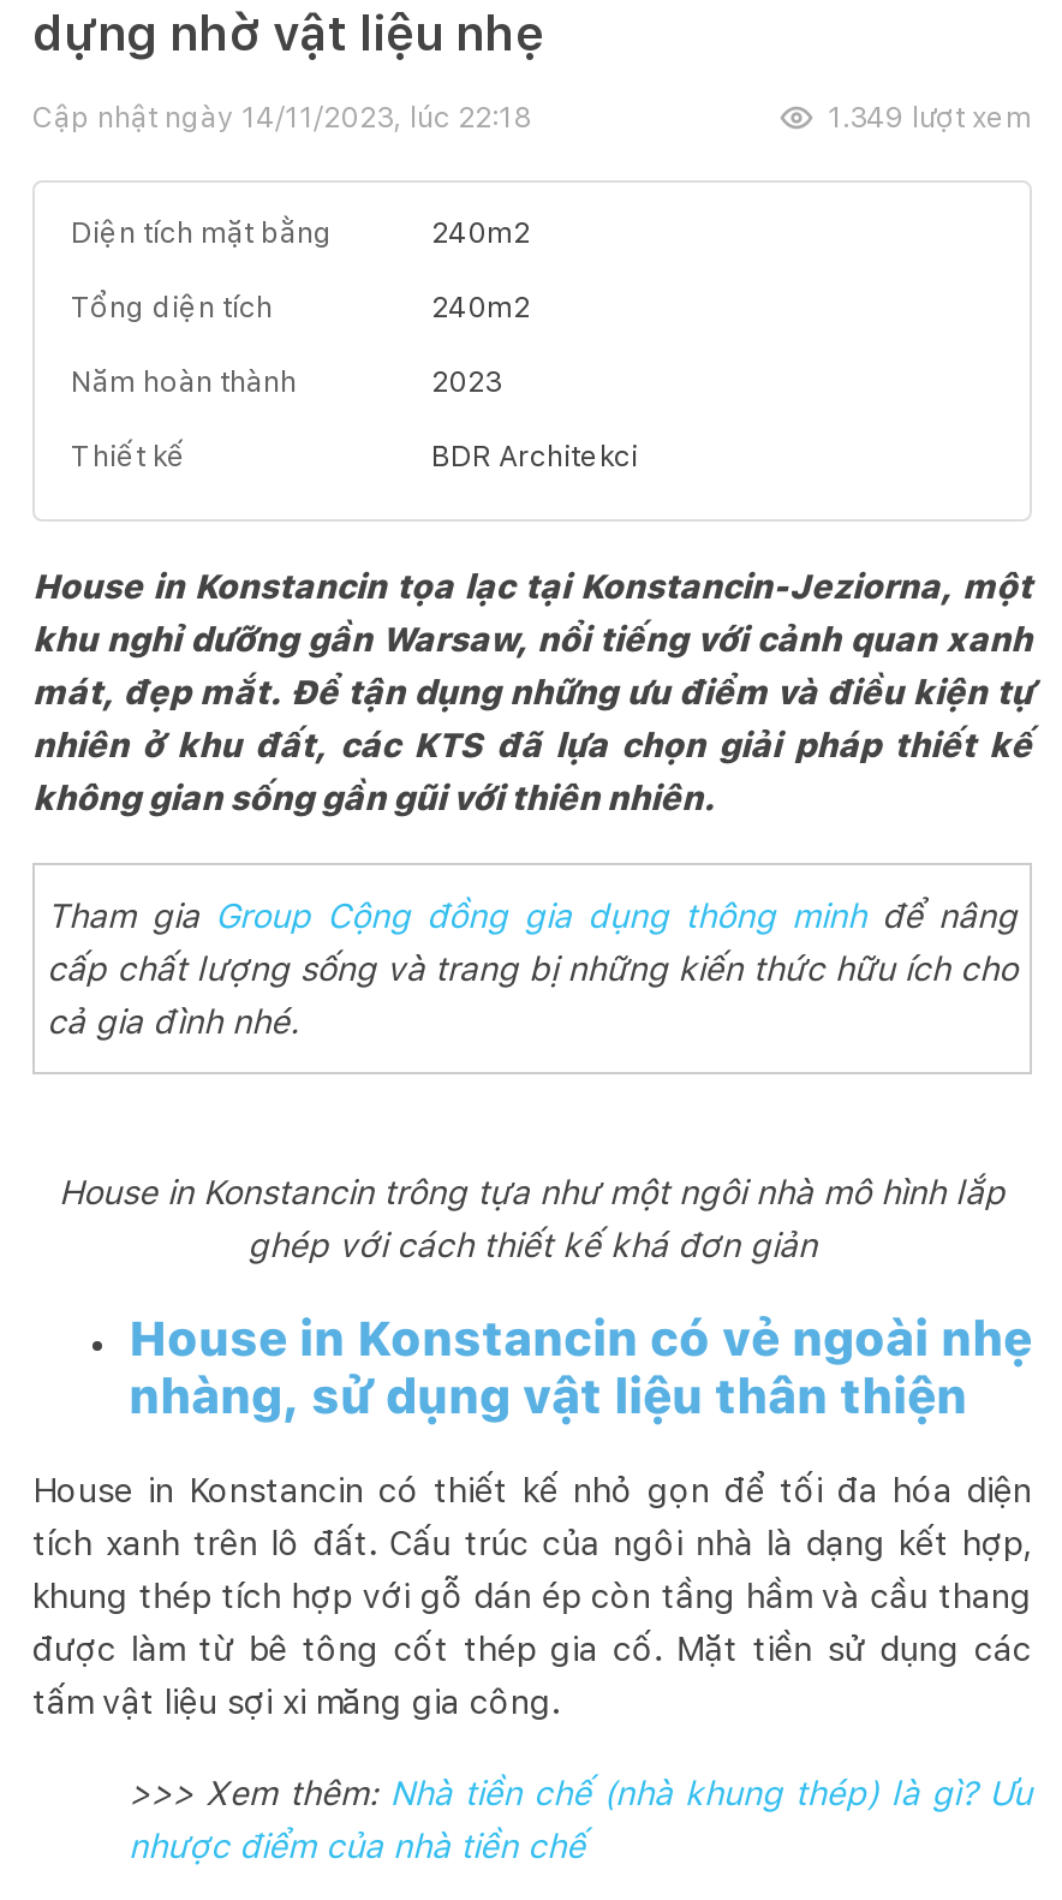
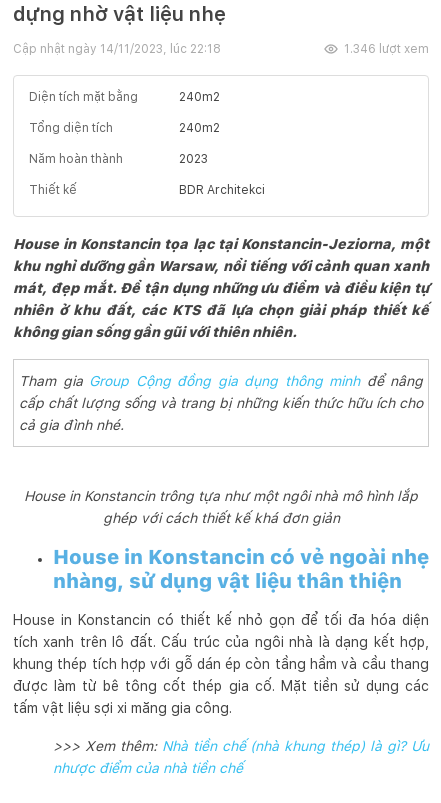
- 1.349 lượt xem
+ 1.346 lượt xem
